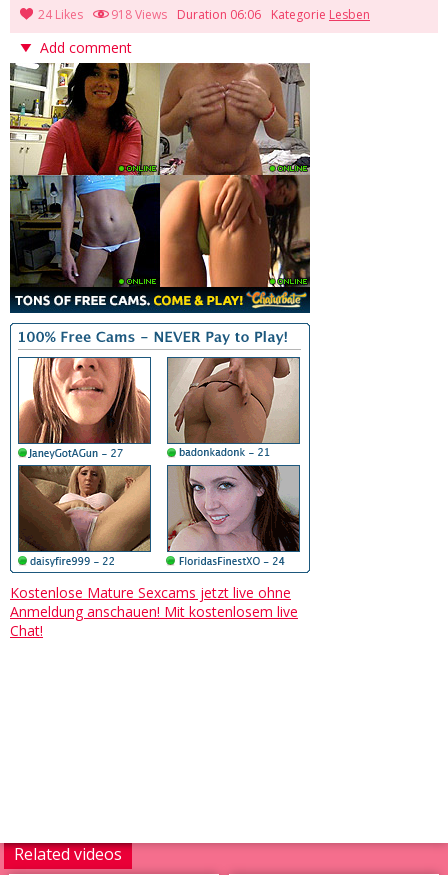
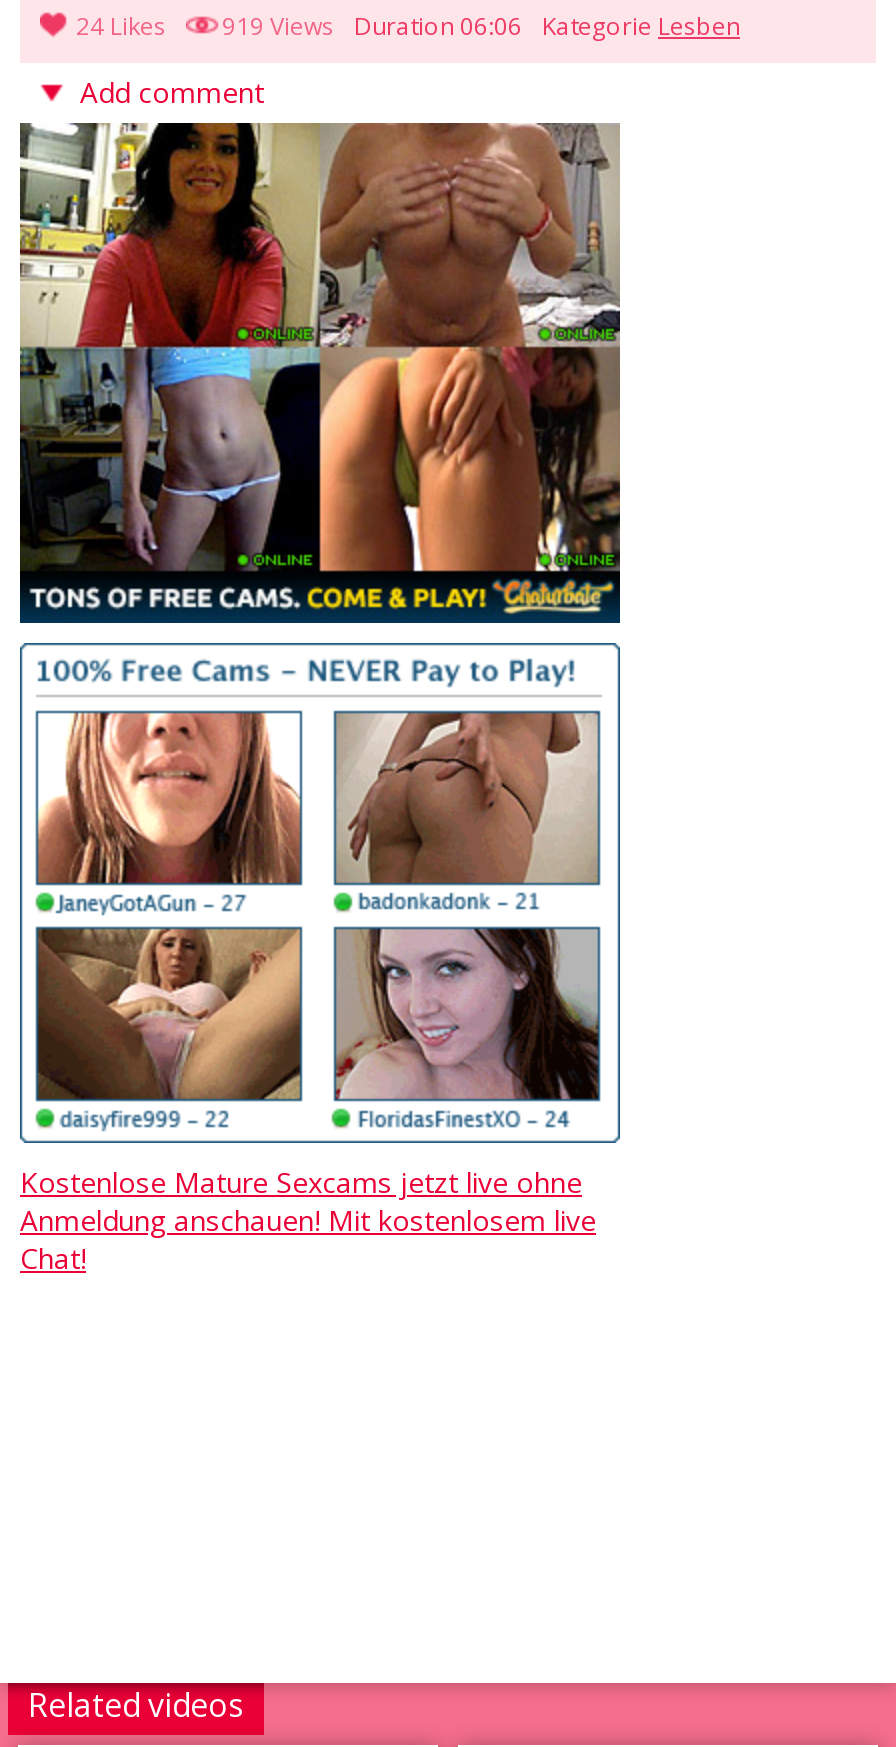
- 918 Views Duration 06:06 Kategorie Lesben
+ 919 Views Duration 06:06 Kategorie Lesben
